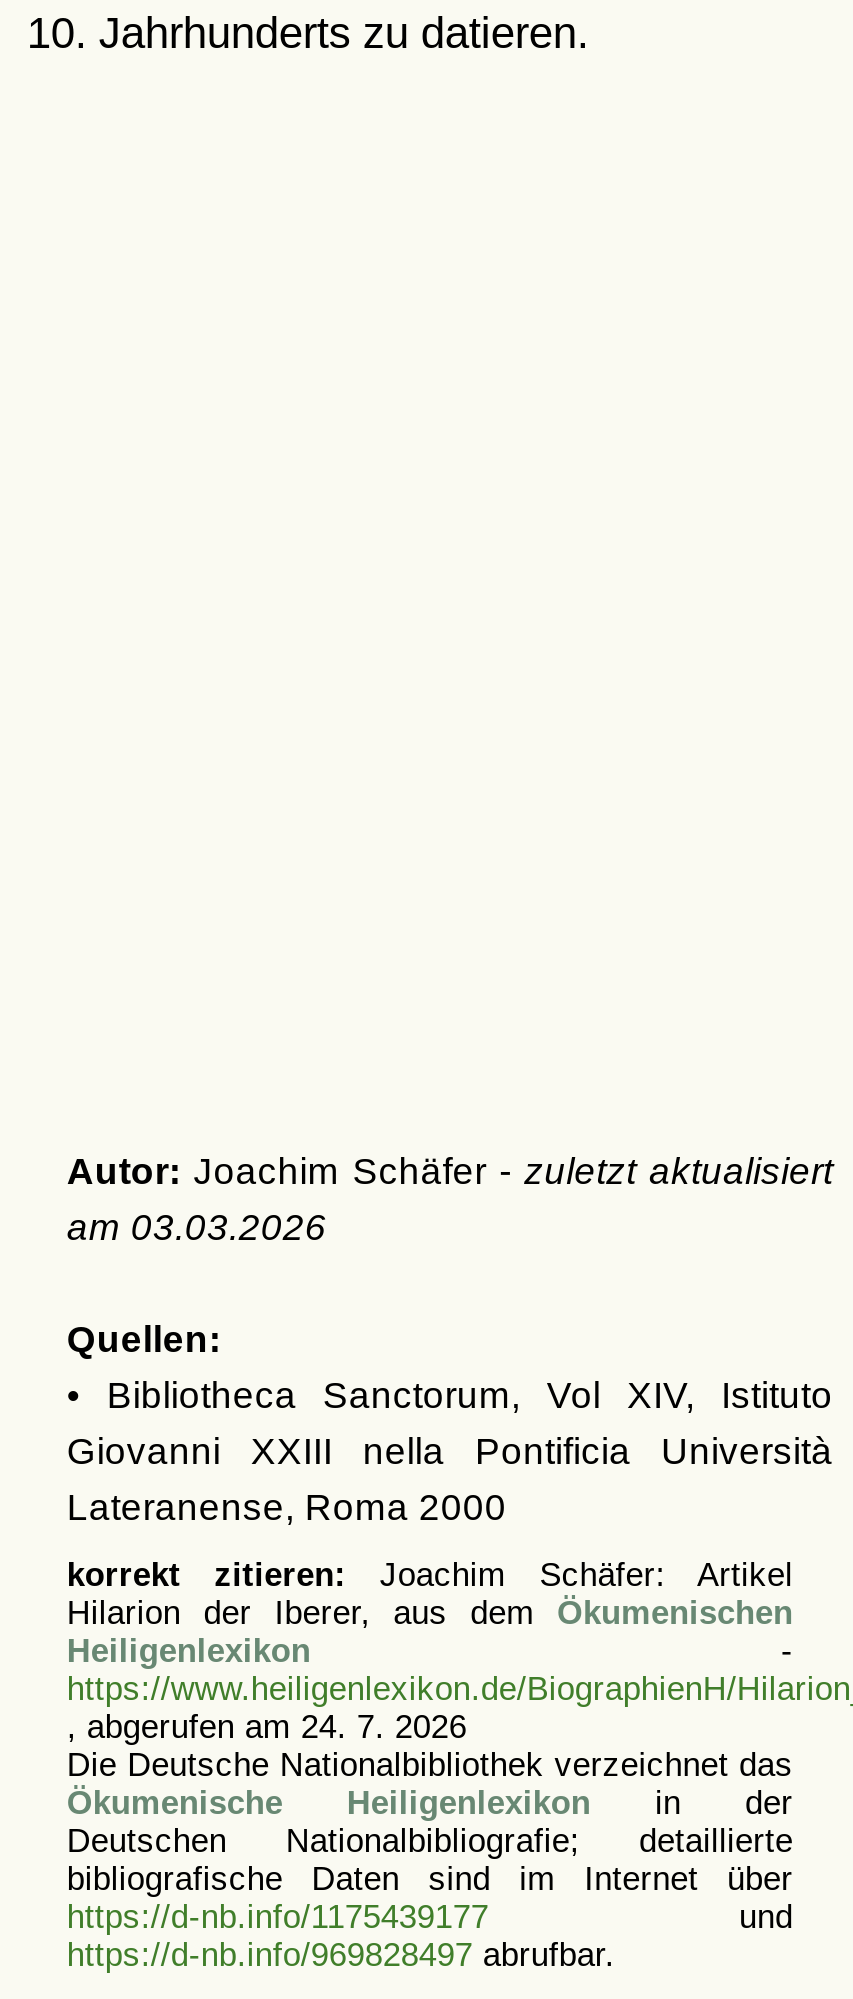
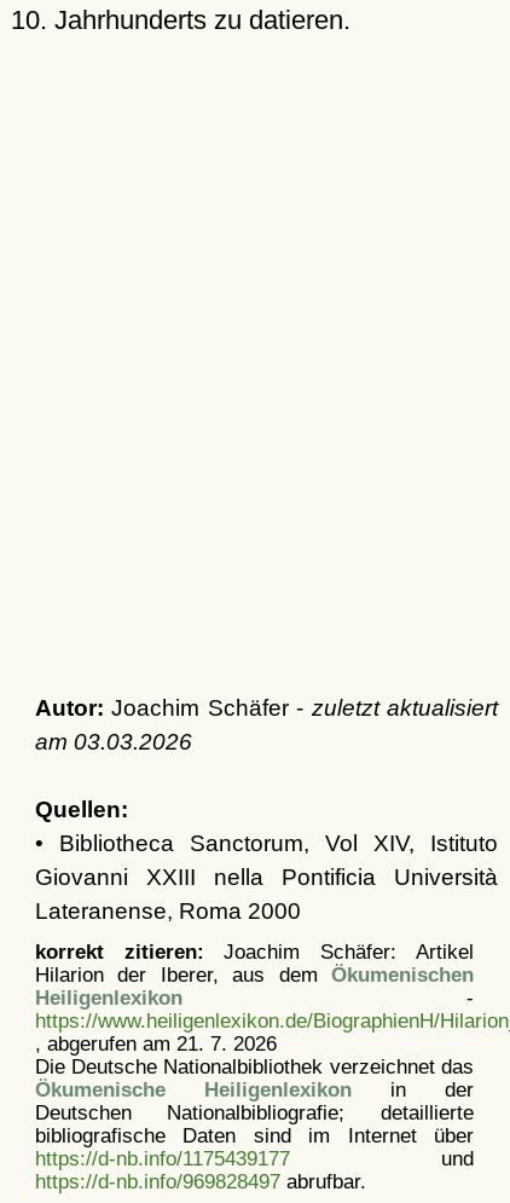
- , abgerufen am 24. 7. 2026
+ , abgerufen am 21. 7. 2026
